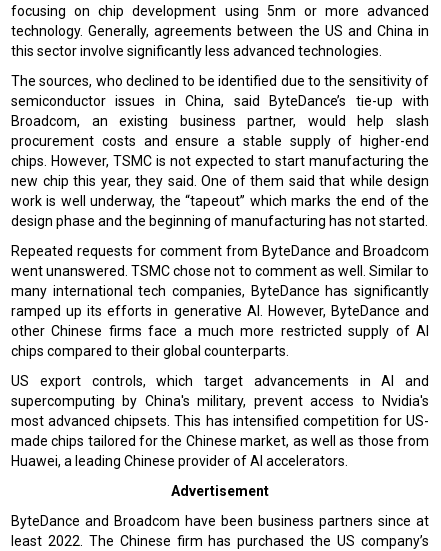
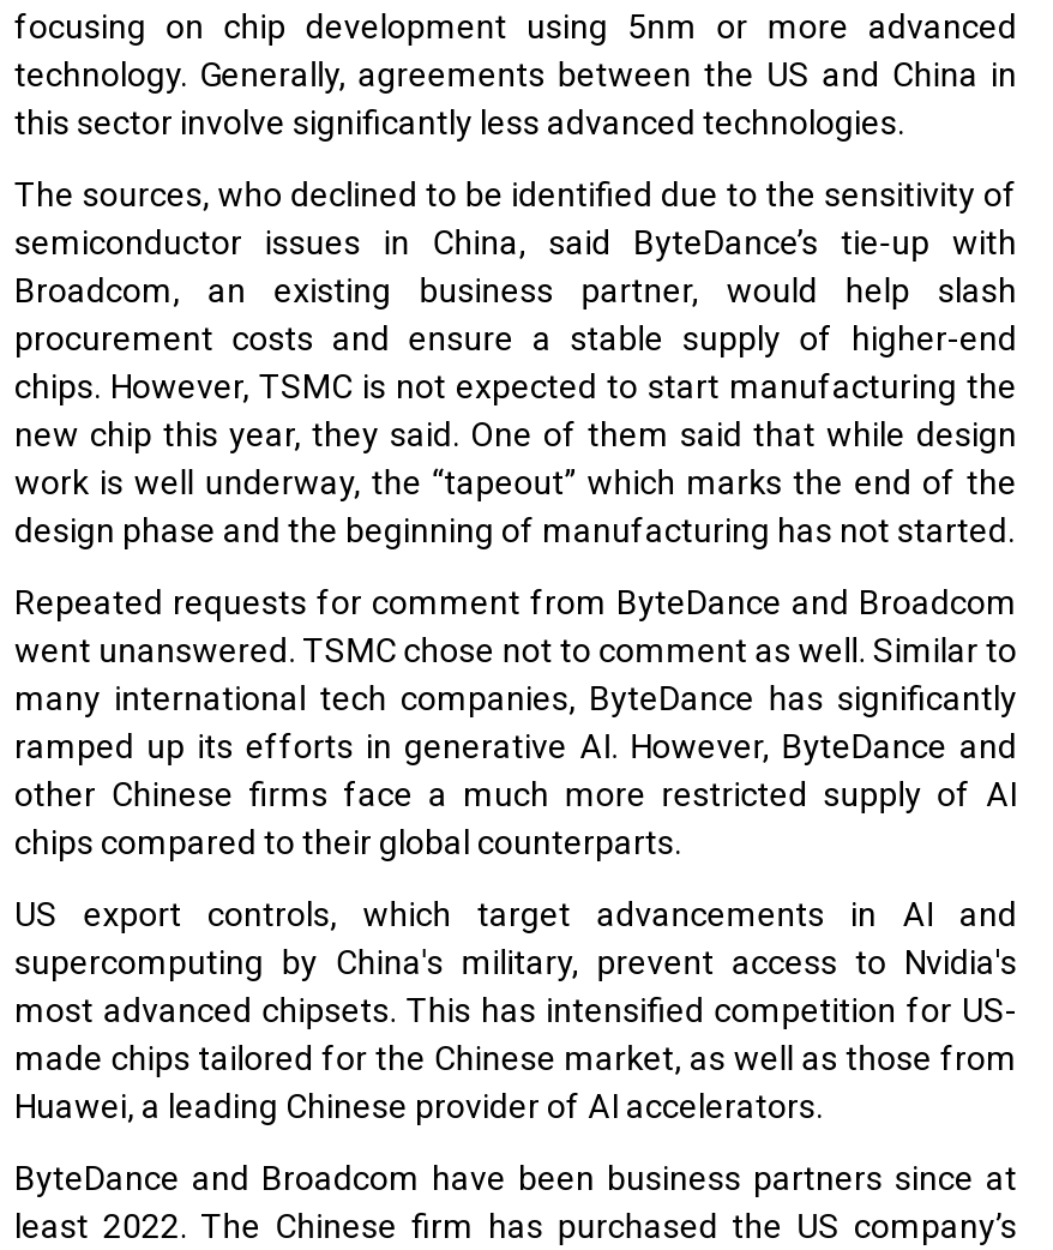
- Advertisement
